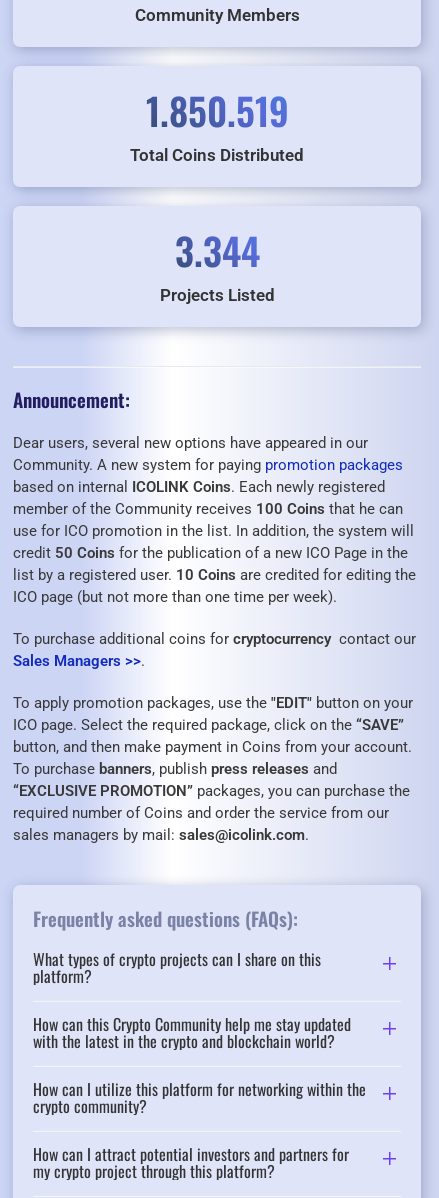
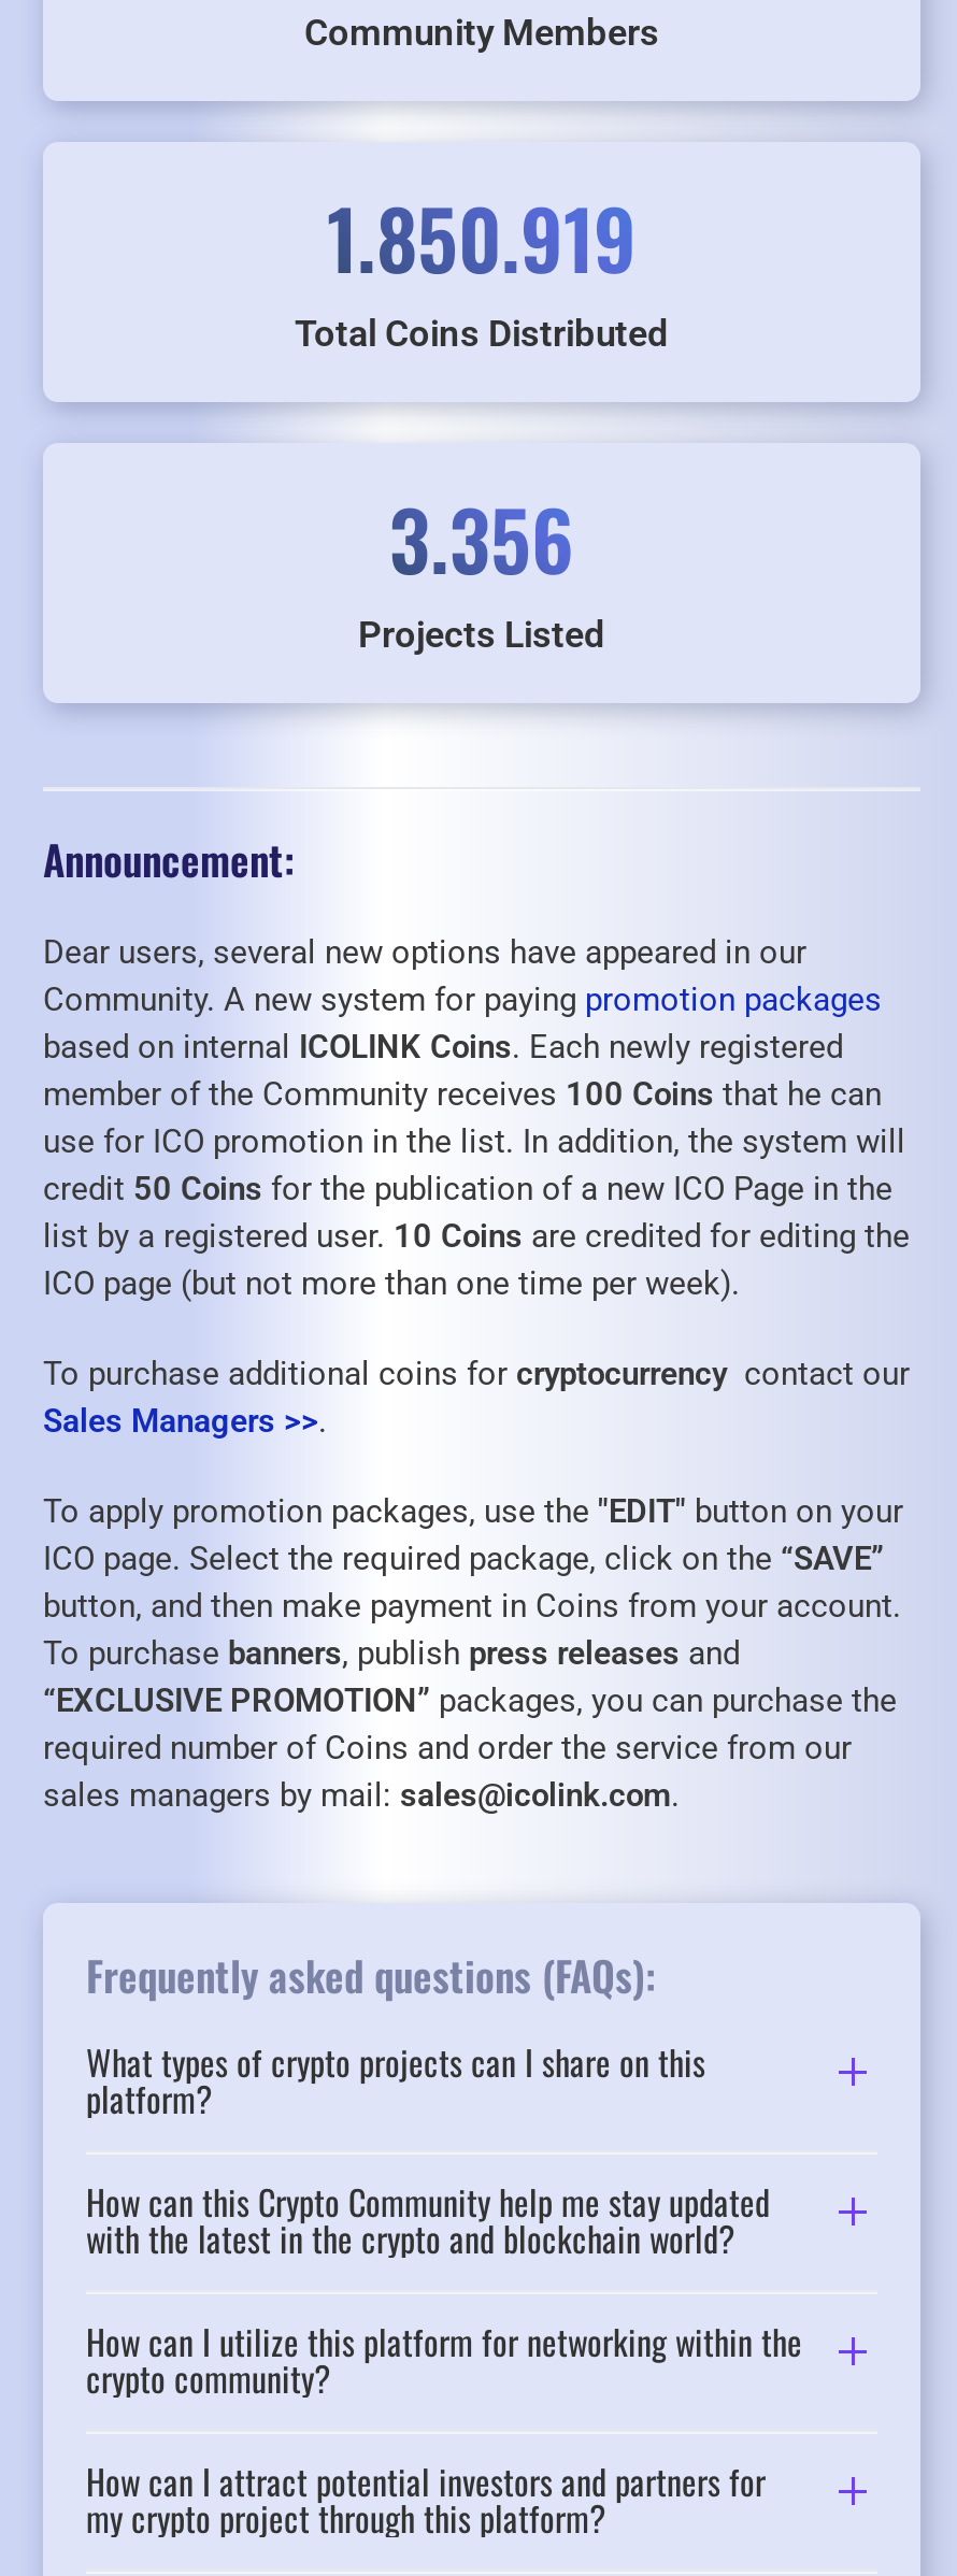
- 1.850.519
+ 1.850.919

- 3.344
+ 3.356
